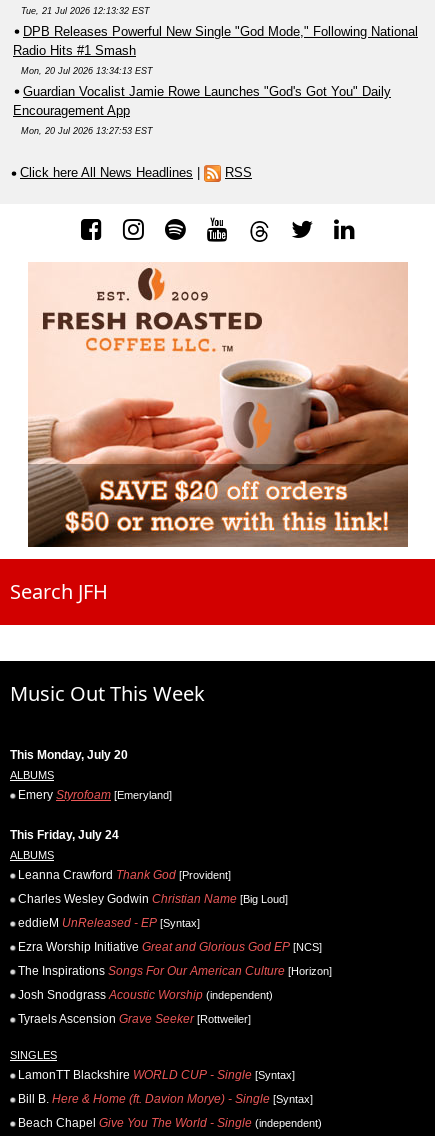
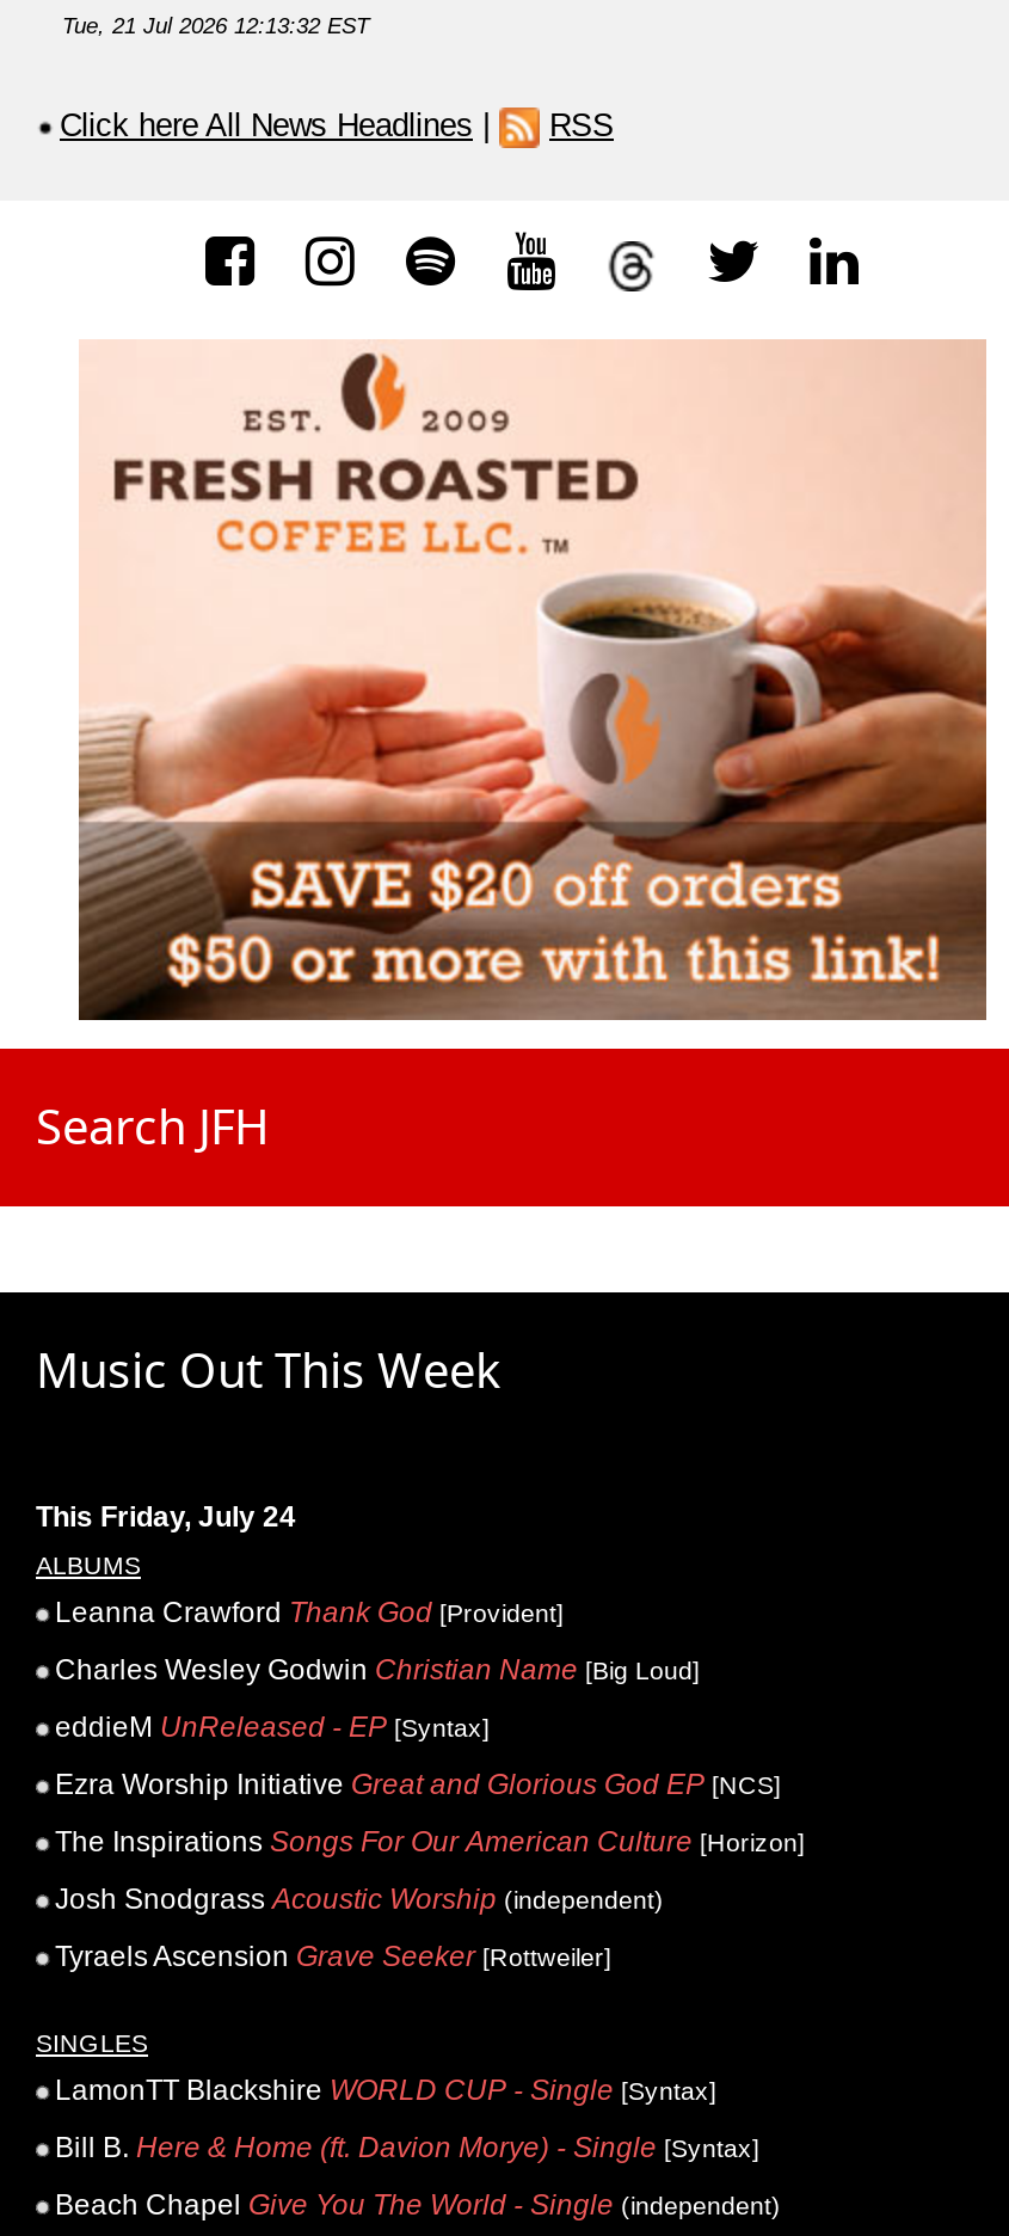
- DPB Releases Powerful New Single "God Mode," Following National
- Radio Hits #1 Smash
- Mon, 20 Jul 2026 13:34:13 EST
- Guardian Vocalist Jamie Rowe Launches "God's Got You" Daily
- Encouragement App
- Mon, 20 Jul 2026 13:27:53 EST

- This Monday, July 20
- ALBUMS
- Emery Styrofoam [Emeryland]
